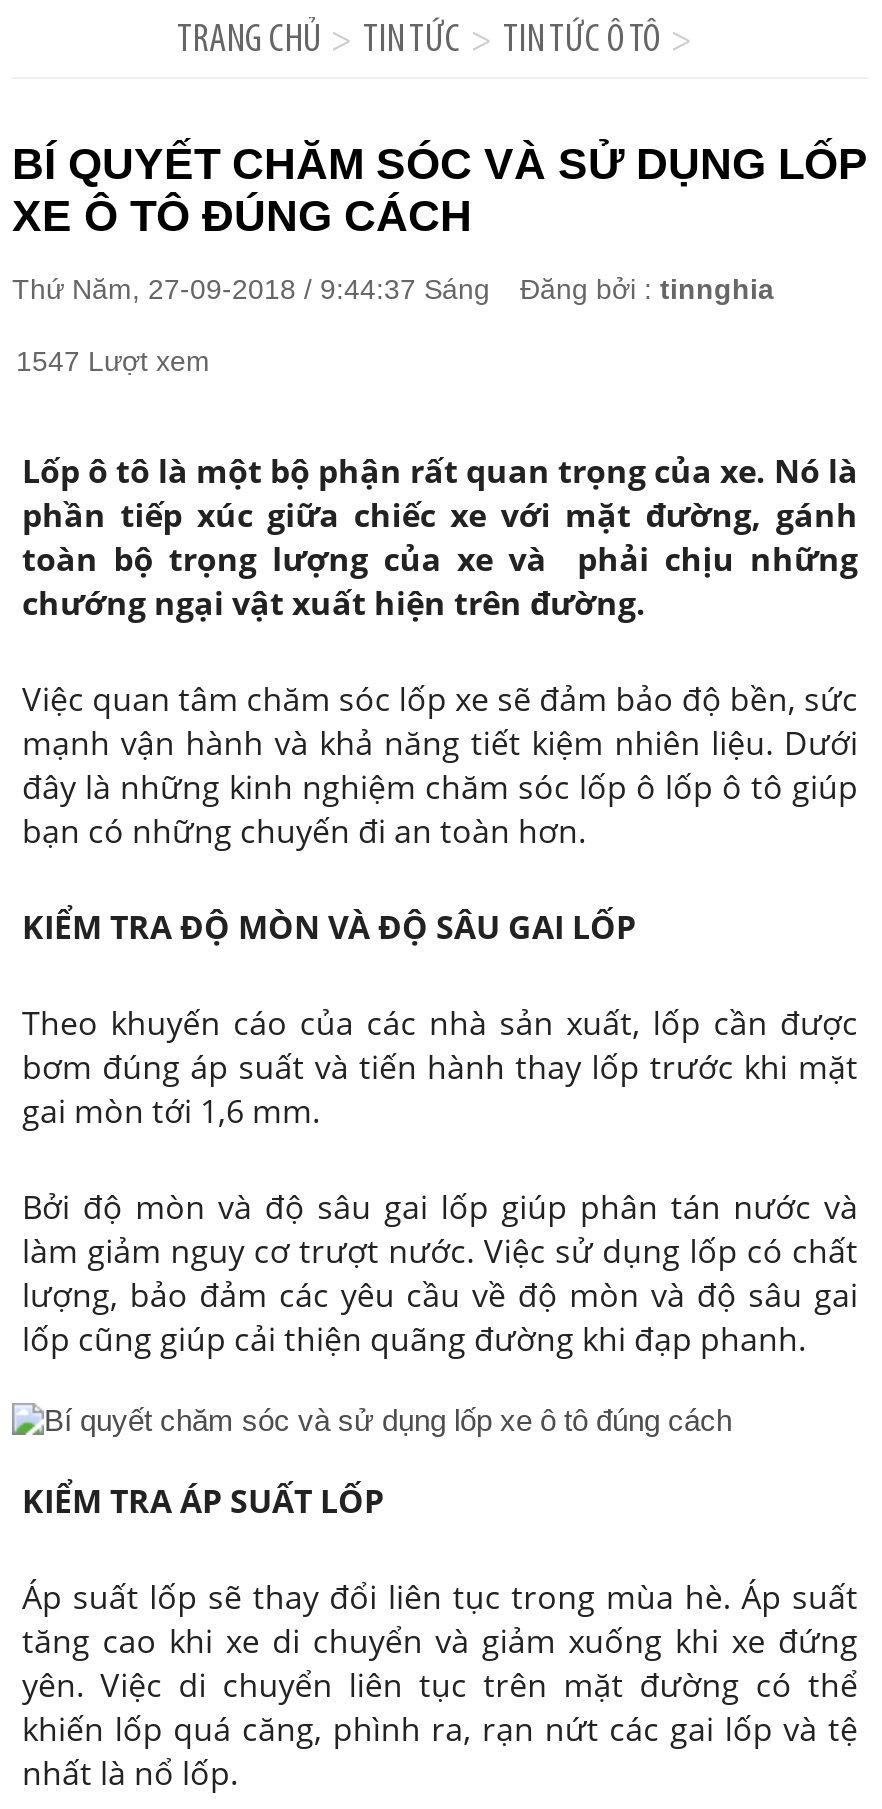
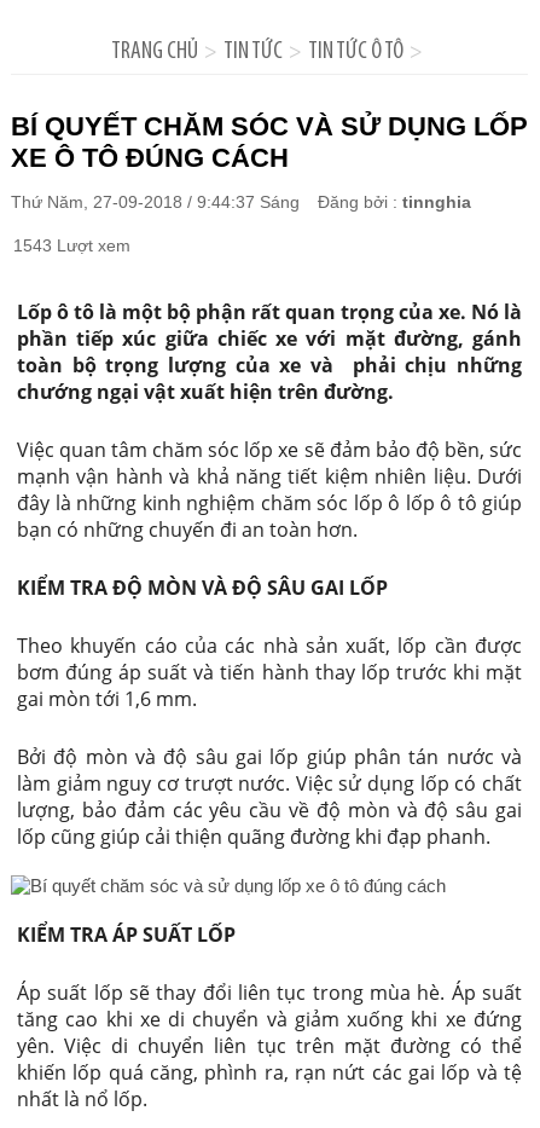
- 1547 Lượt xem
+ 1543 Lượt xem
